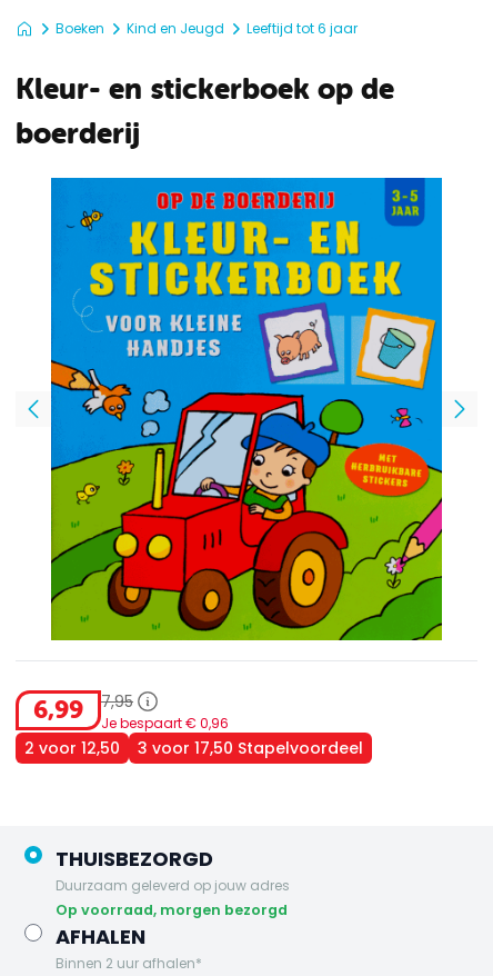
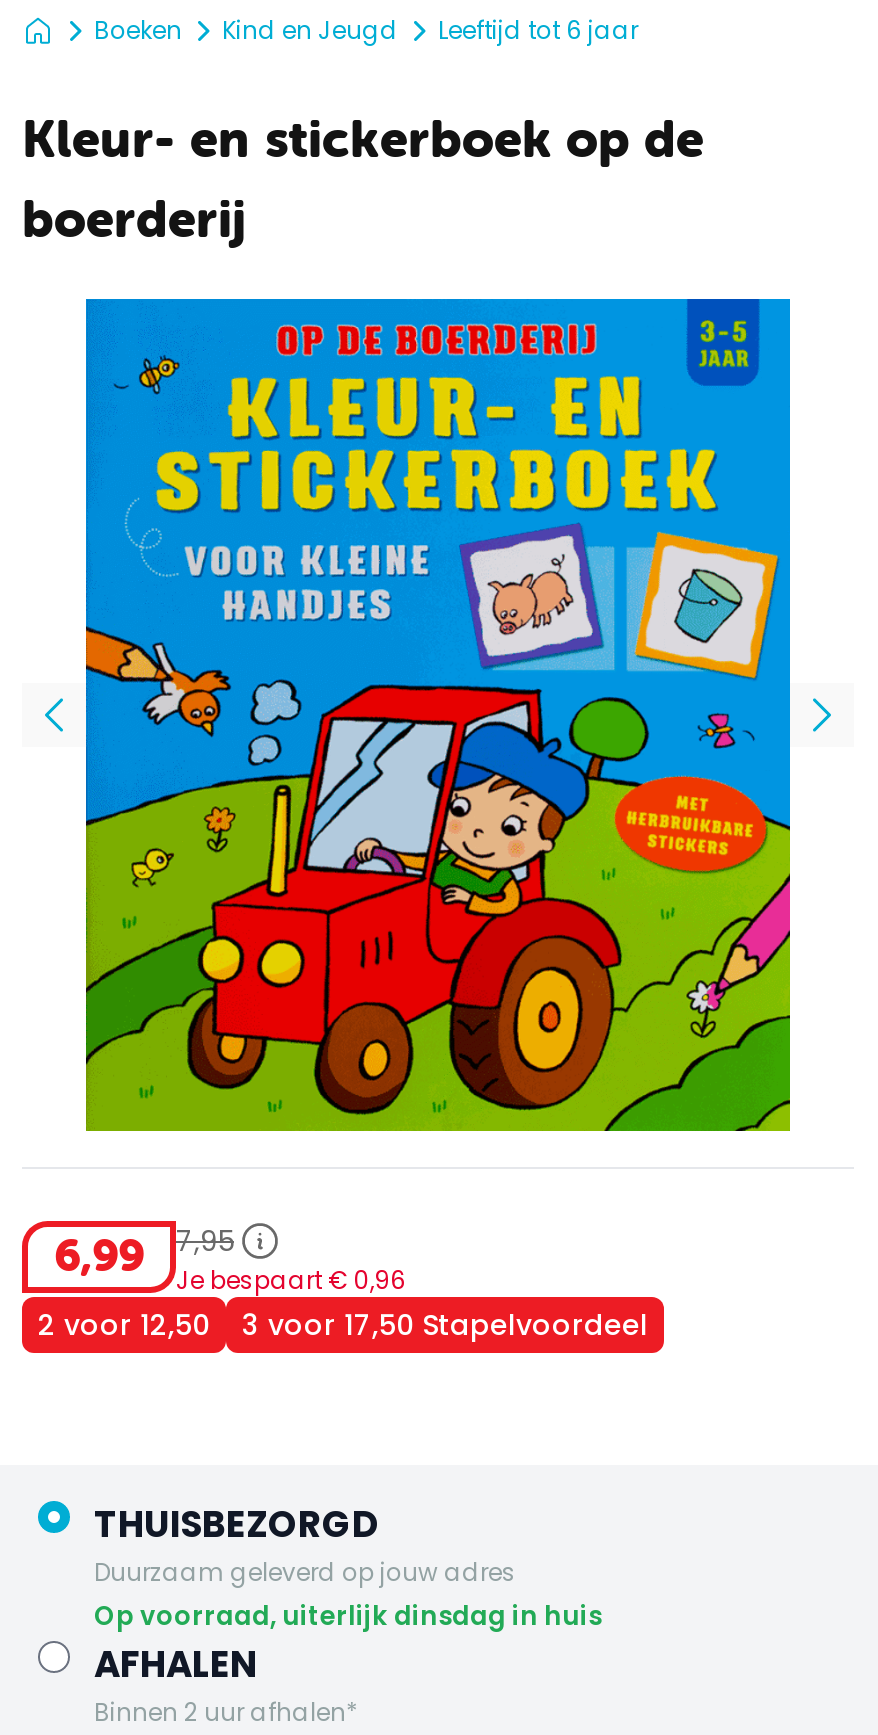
- op voorraad, morgen bezorgd
+ op voorraad, uiterlijk dinsdag in huis
